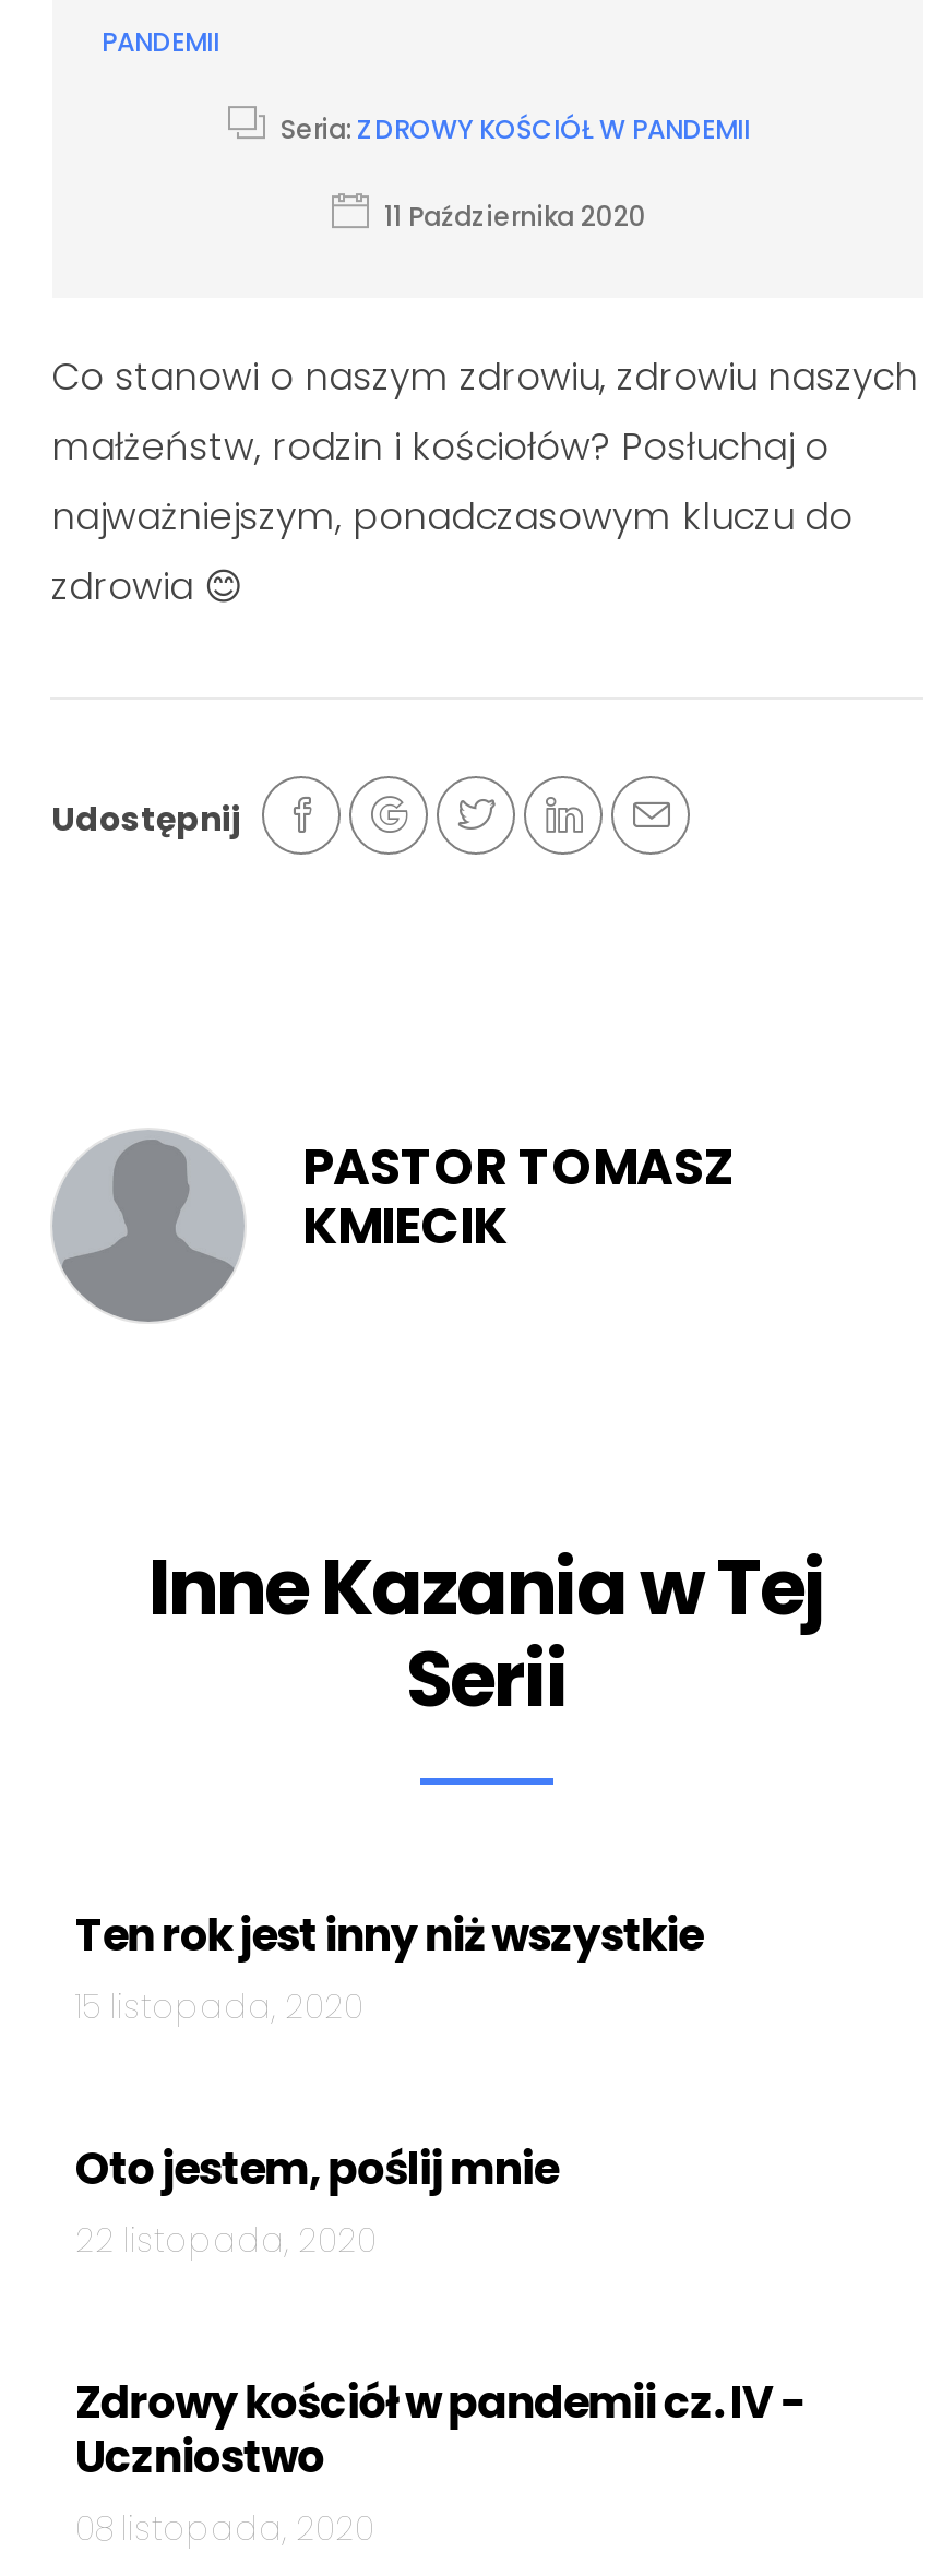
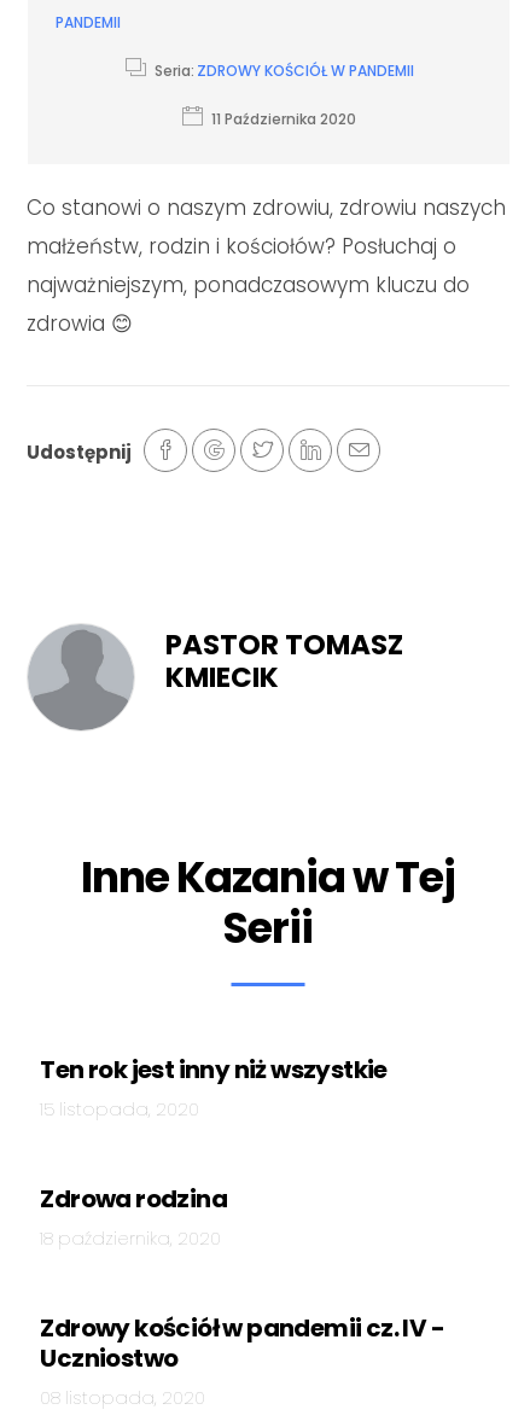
- Oto jestem, poślij mnie
- 22 listopada, 2020
+ Zdrowa rodzina
+ 18 października, 2020
